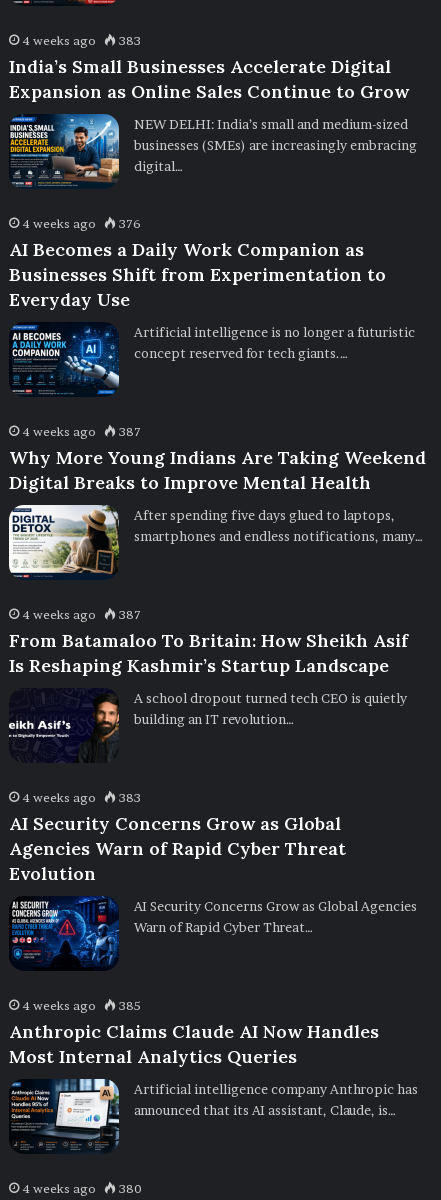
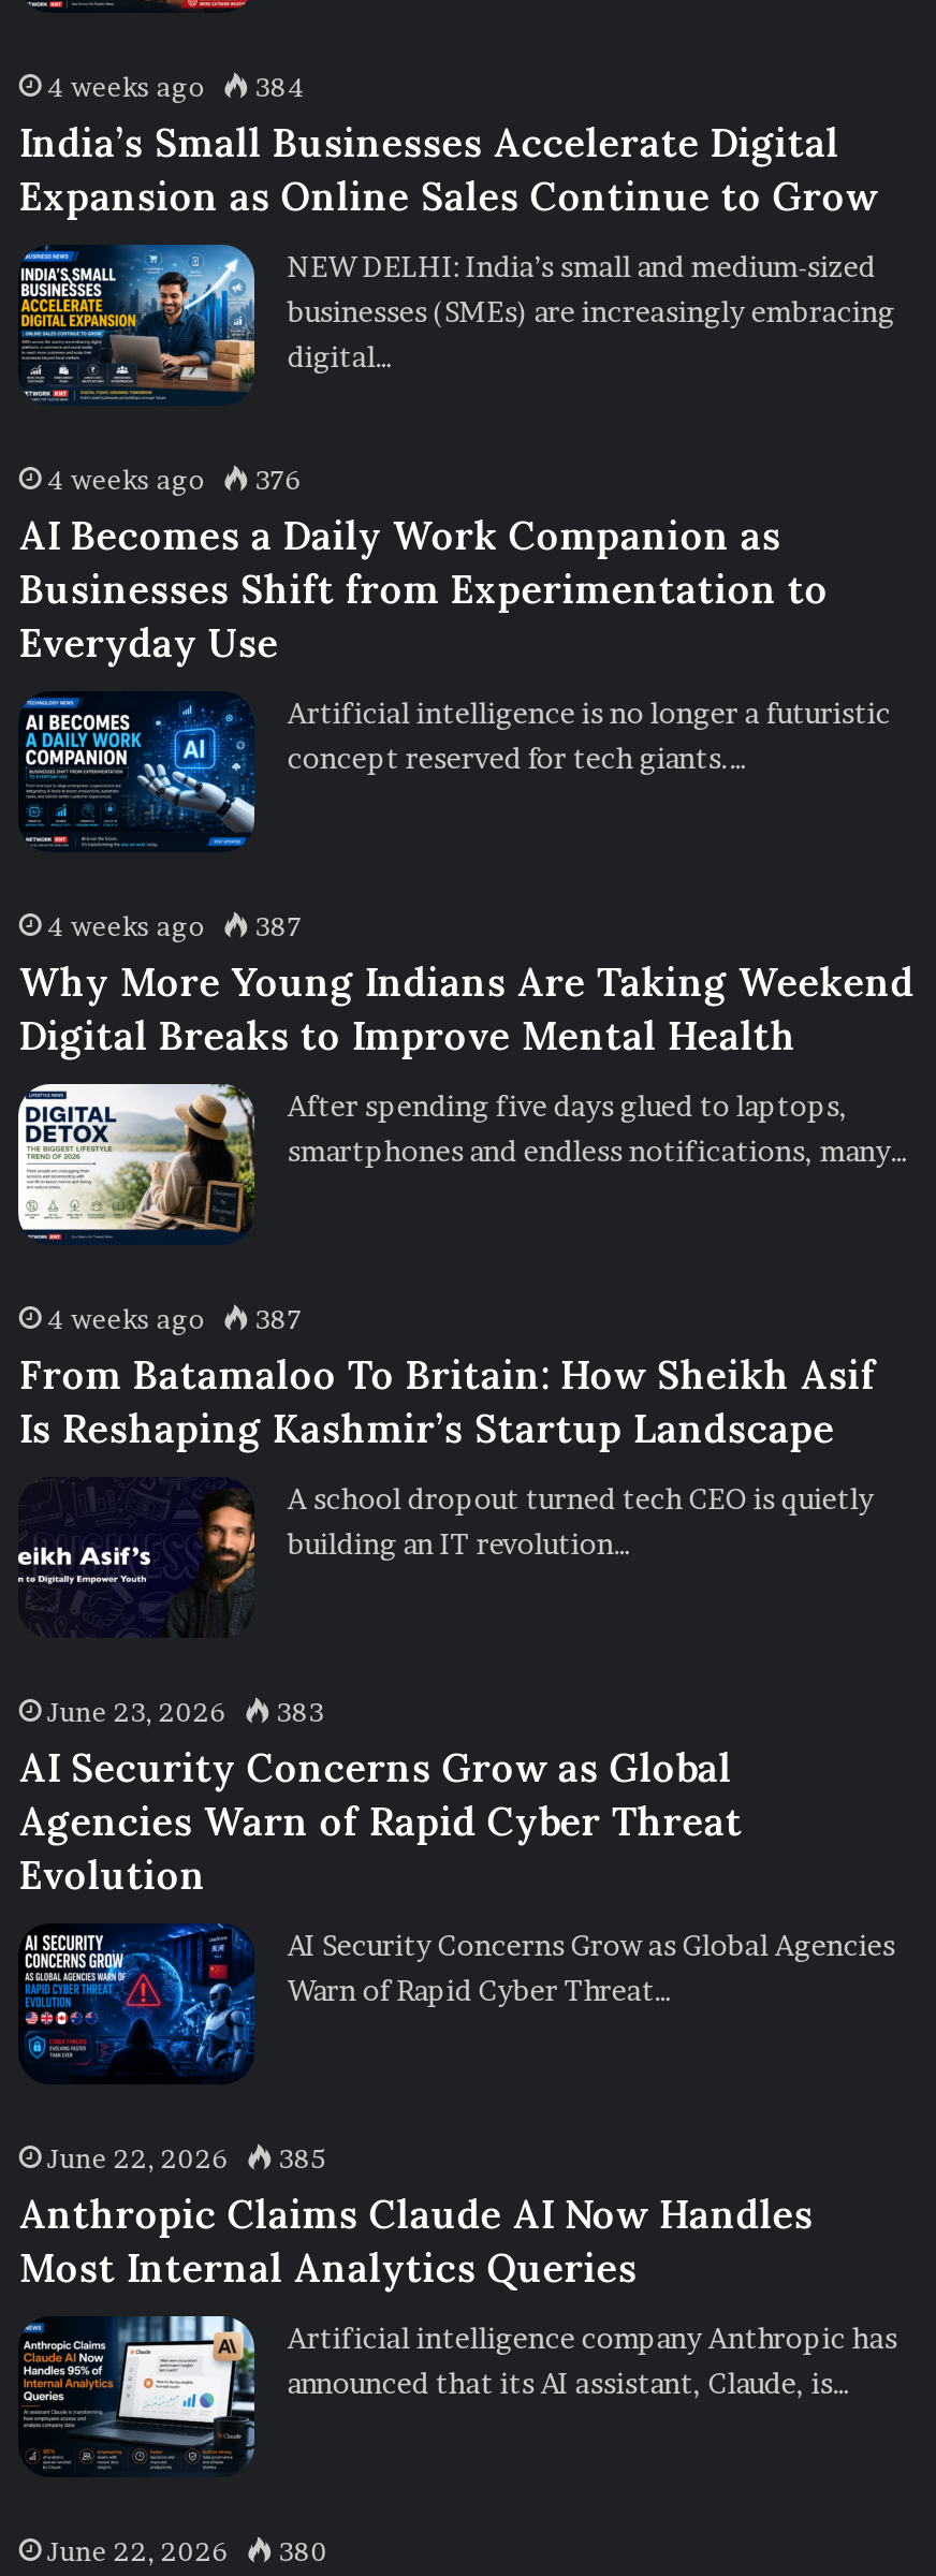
- 4 weeks ago 383
+ 4 weeks ago 384

- 4 weeks ago 383
+ June 23, 2026 383

- 4 weeks ago 385
+ June 22, 2026 385

- 4 weeks ago 380
+ June 22, 2026 380
